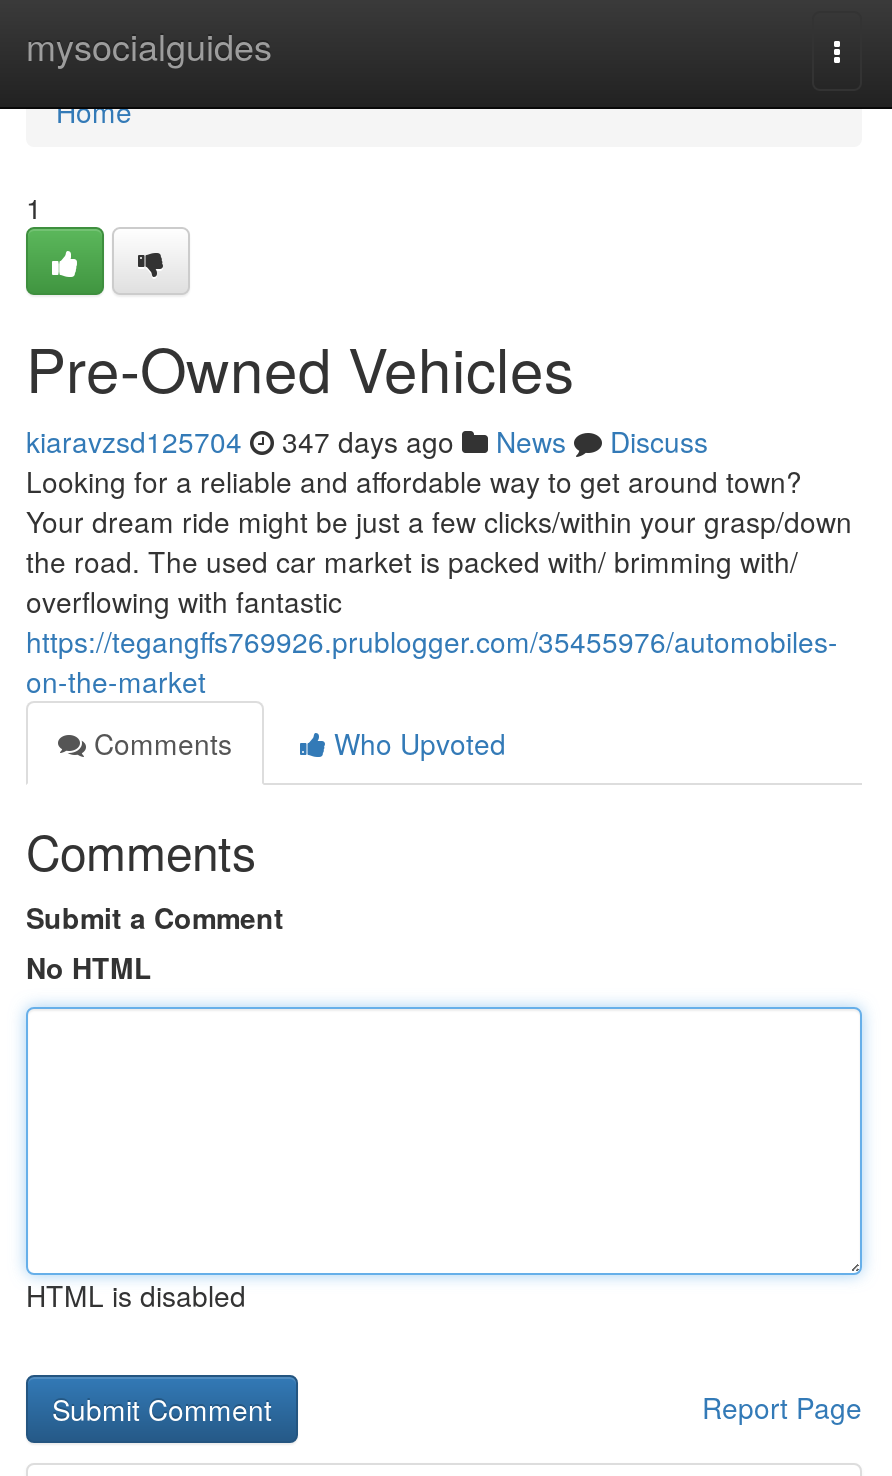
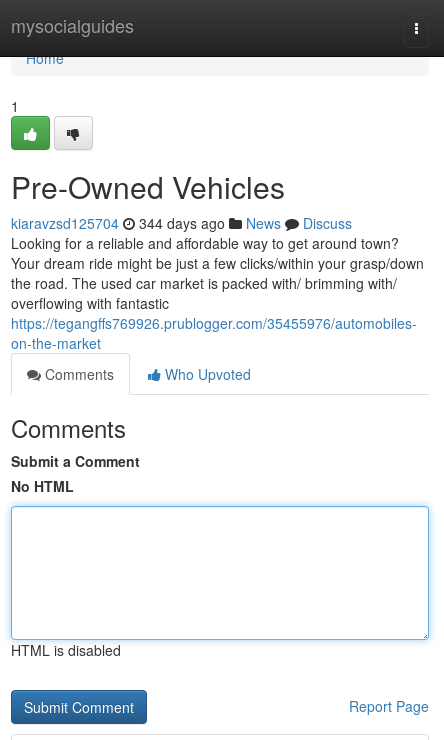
- kiaravzsd125704 347 days ago News Discuss
+ kiaravzsd125704 344 days ago News Discuss
